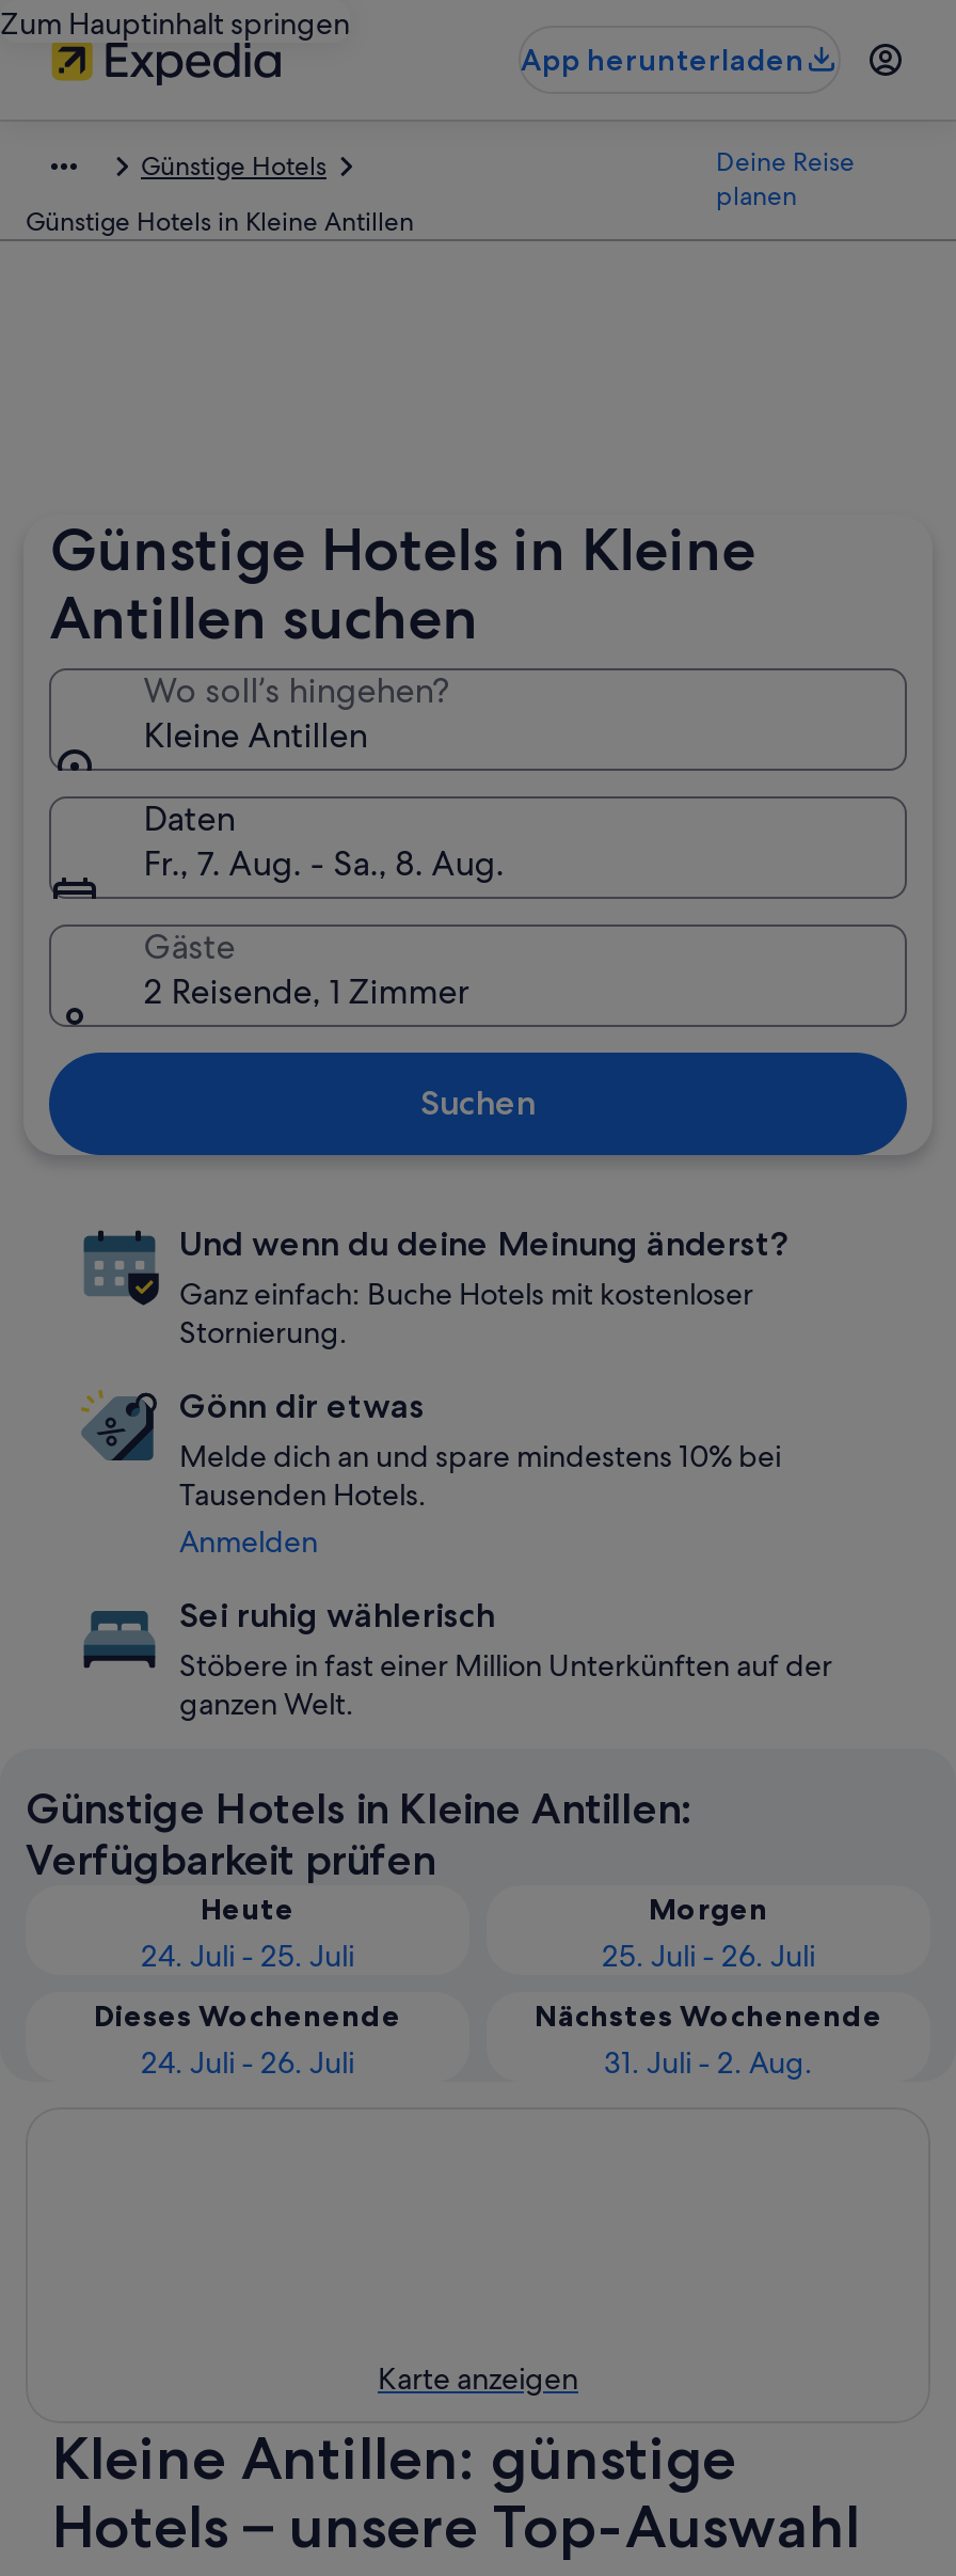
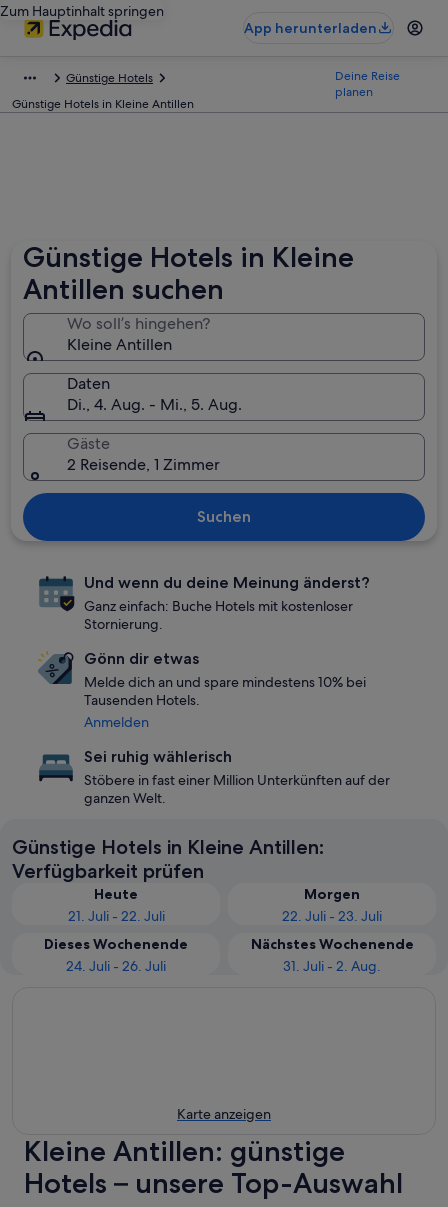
- Fr., 7. Aug. - Sa., 8. Aug.
+ Di., 4. Aug. - Mi., 5. Aug.

- 24. Juli - 25. Juli
+ 21. Juli - 22. Juli

- 25. Juli - 26. Juli
+ 22. Juli - 23. Juli
